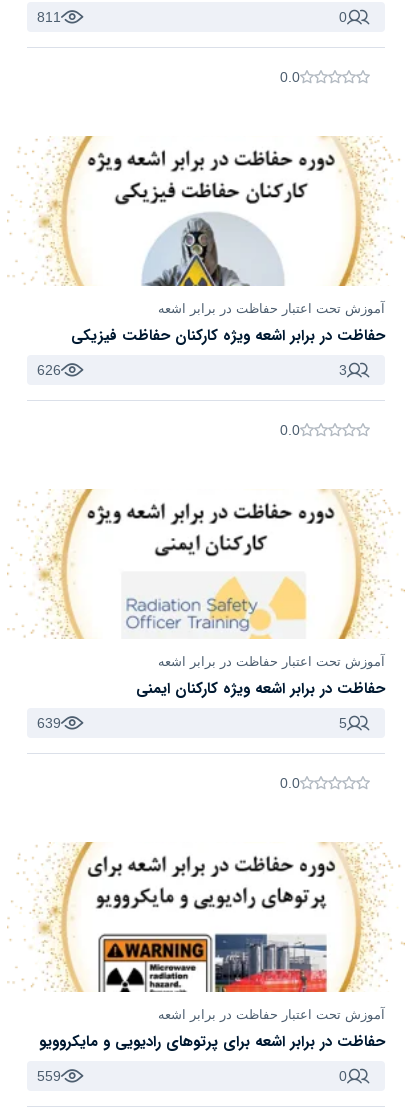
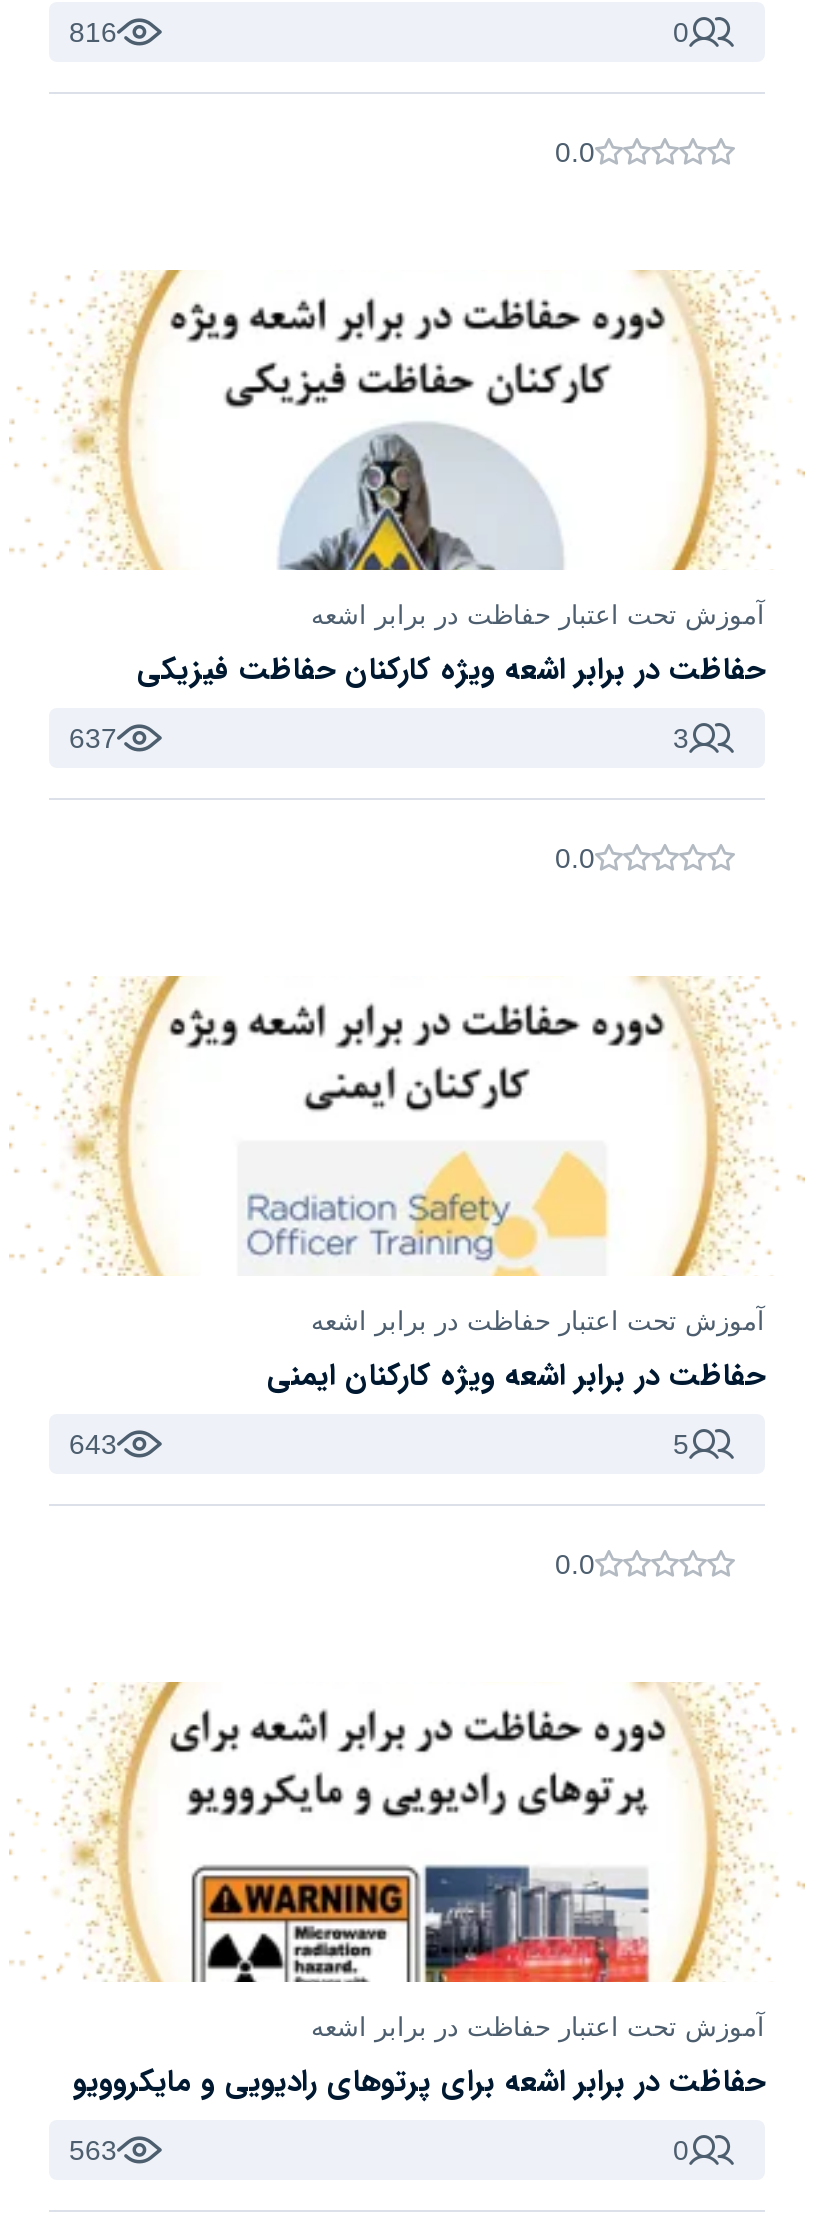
- 811
+ 816

- 626
+ 637

- 639
+ 643

- 559
+ 563
